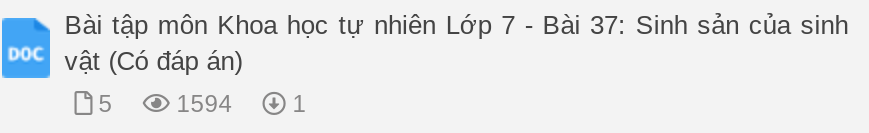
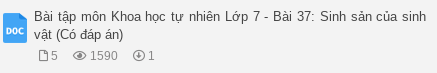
- 1594
+ 1590
